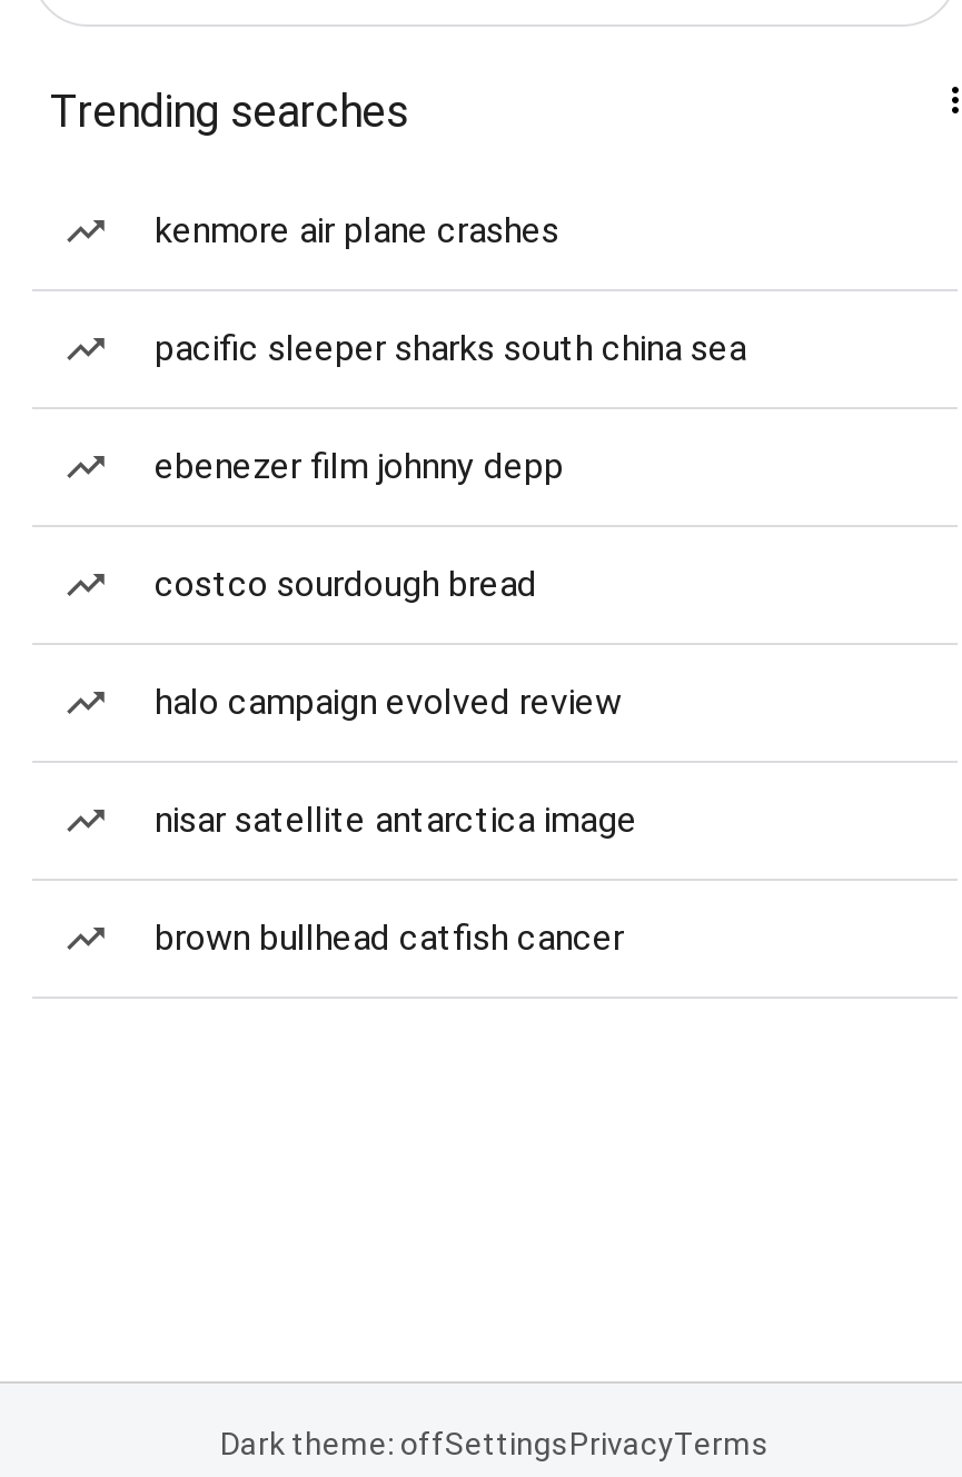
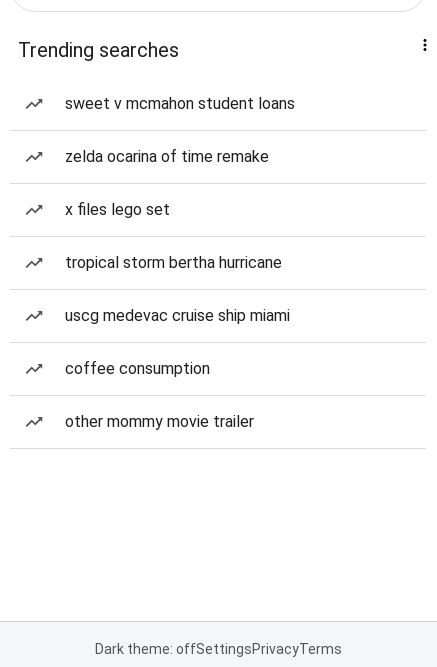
- kenmore air plane crashes
+ sweet v mcmahon student loans

- pacific sleeper sharks south china sea
+ zelda ocarina of time remake

- ebenezer film johnny depp
+ x files lego set

- costco sourdough bread
+ tropical storm bertha hurricane

- halo campaign evolved review
+ uscg medevac cruise ship miami

- nisar satellite antarctica image
+ coffee consumption

- brown bullhead catfish cancer
+ other mommy movie trailer
